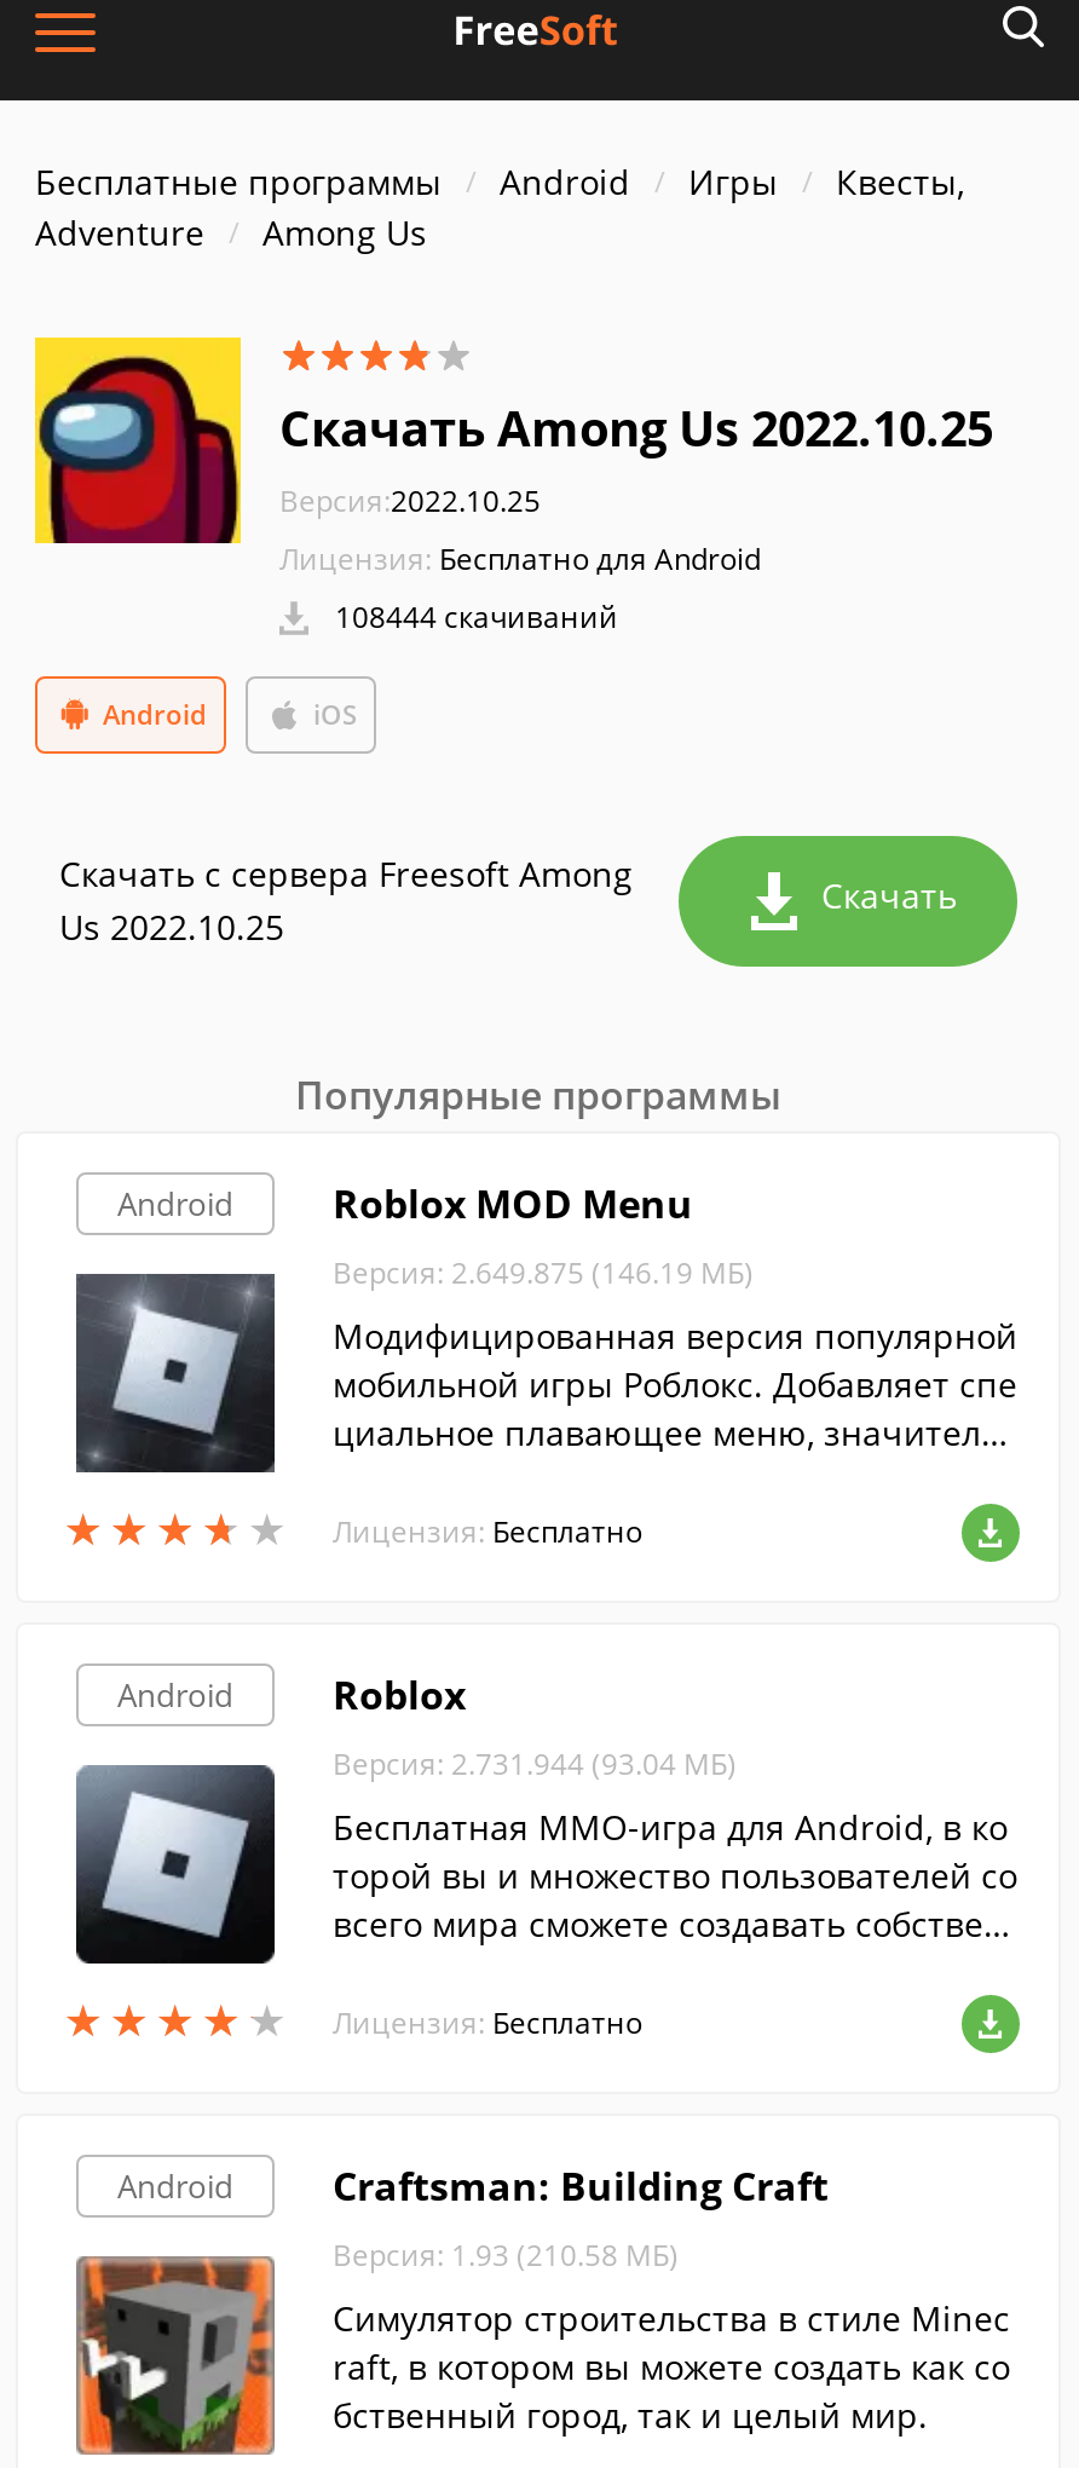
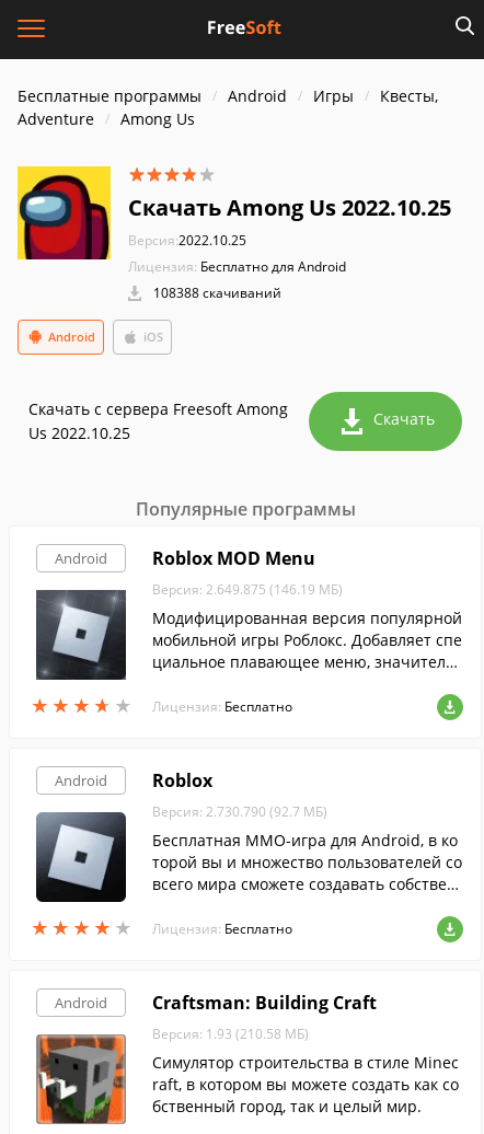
- 108444 скачиваний
+ 108388 скачиваний

- Версия: 2.731.944 (93.04 МБ)
+ Версия: 2.730.790 (92.7 МБ)
